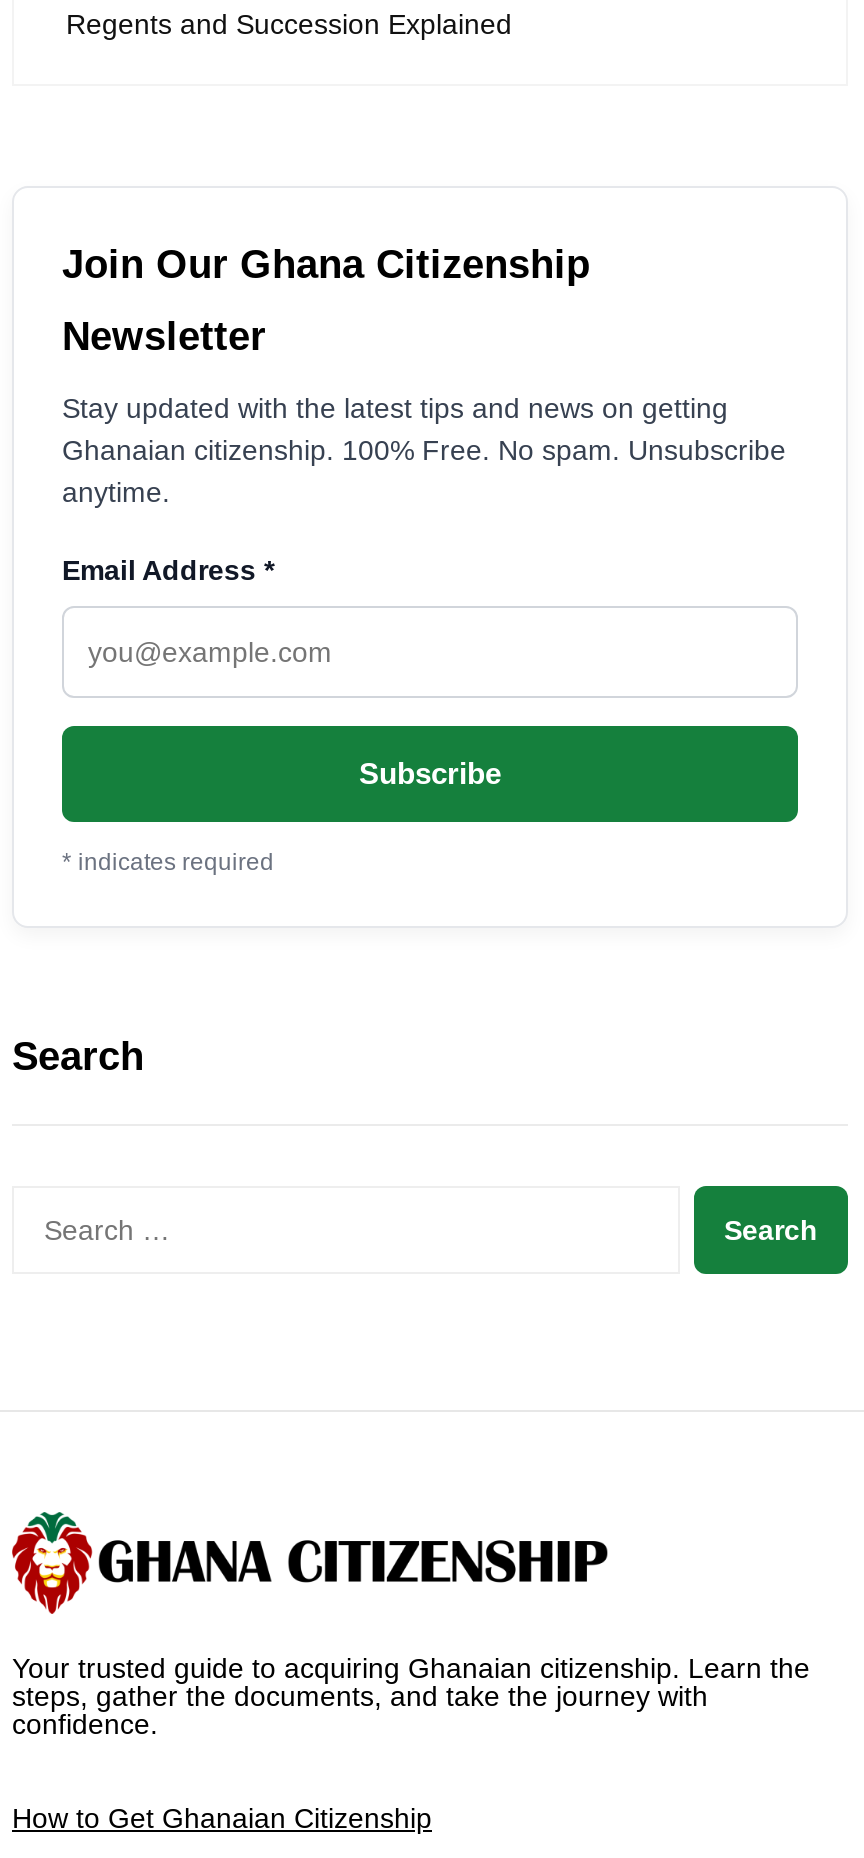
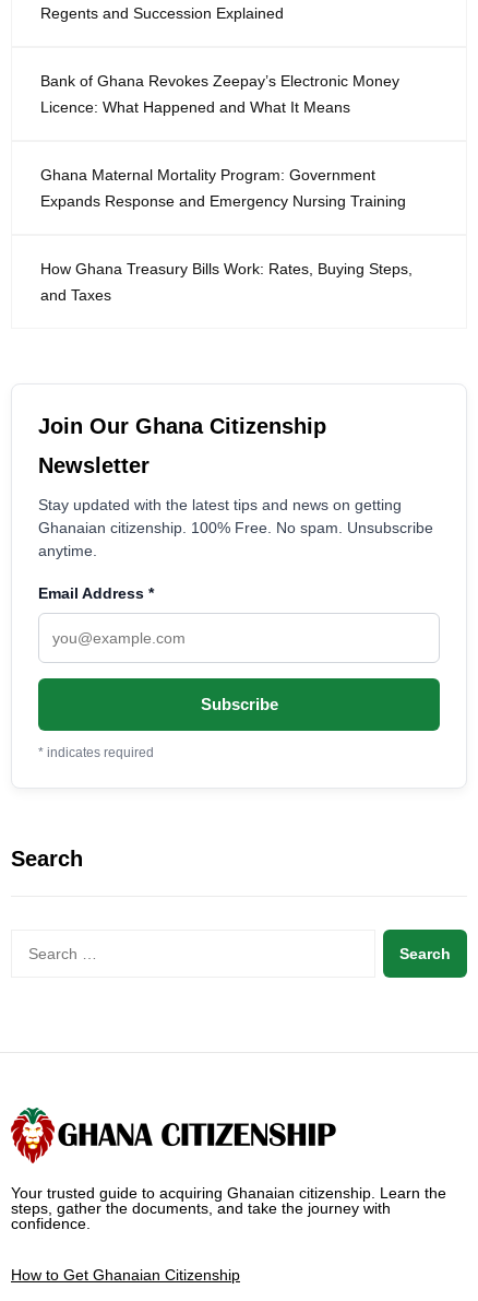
+ Bank of Ghana Revokes Zeepay’s Electronic Money
+ Licence: What Happened and What It Means

+ Ghana Maternal Mortality Program: Government
+ Expands Response and Emergency Nursing Training

+ How Ghana Treasury Bills Work: Rates, Buying Steps,
+ and Taxes
